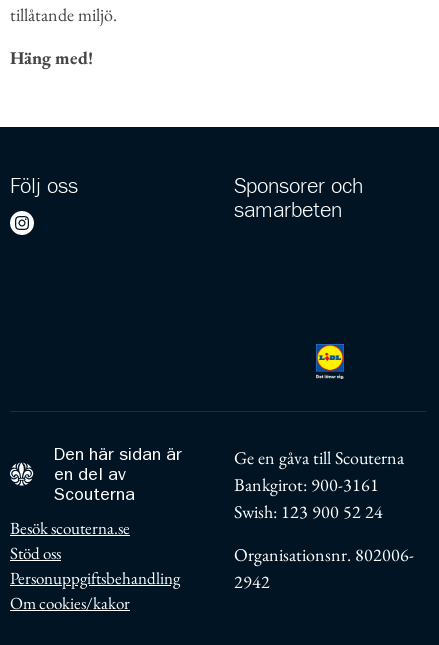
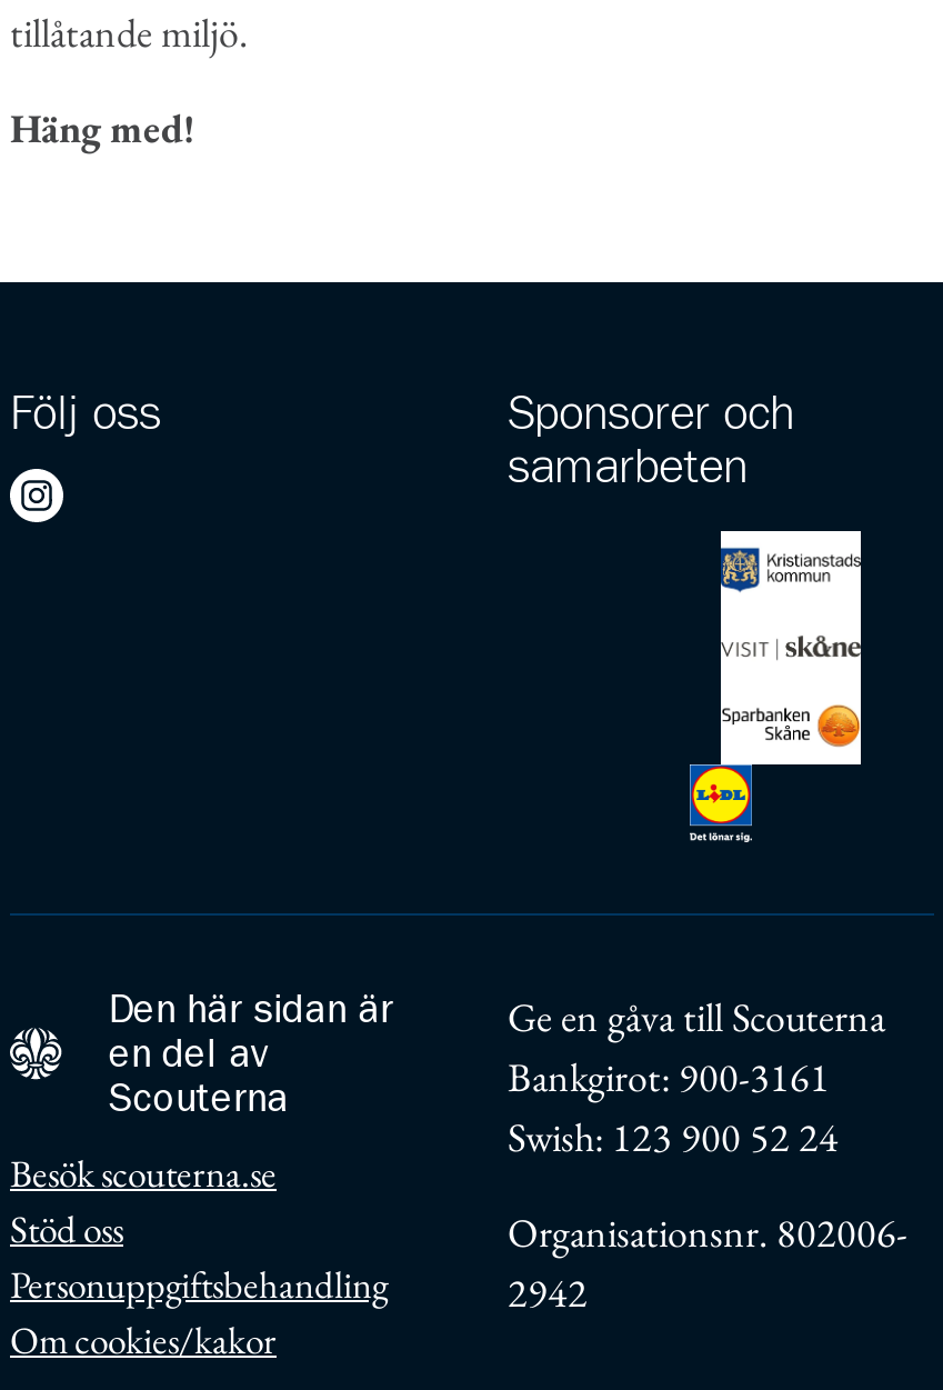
+ [image]
